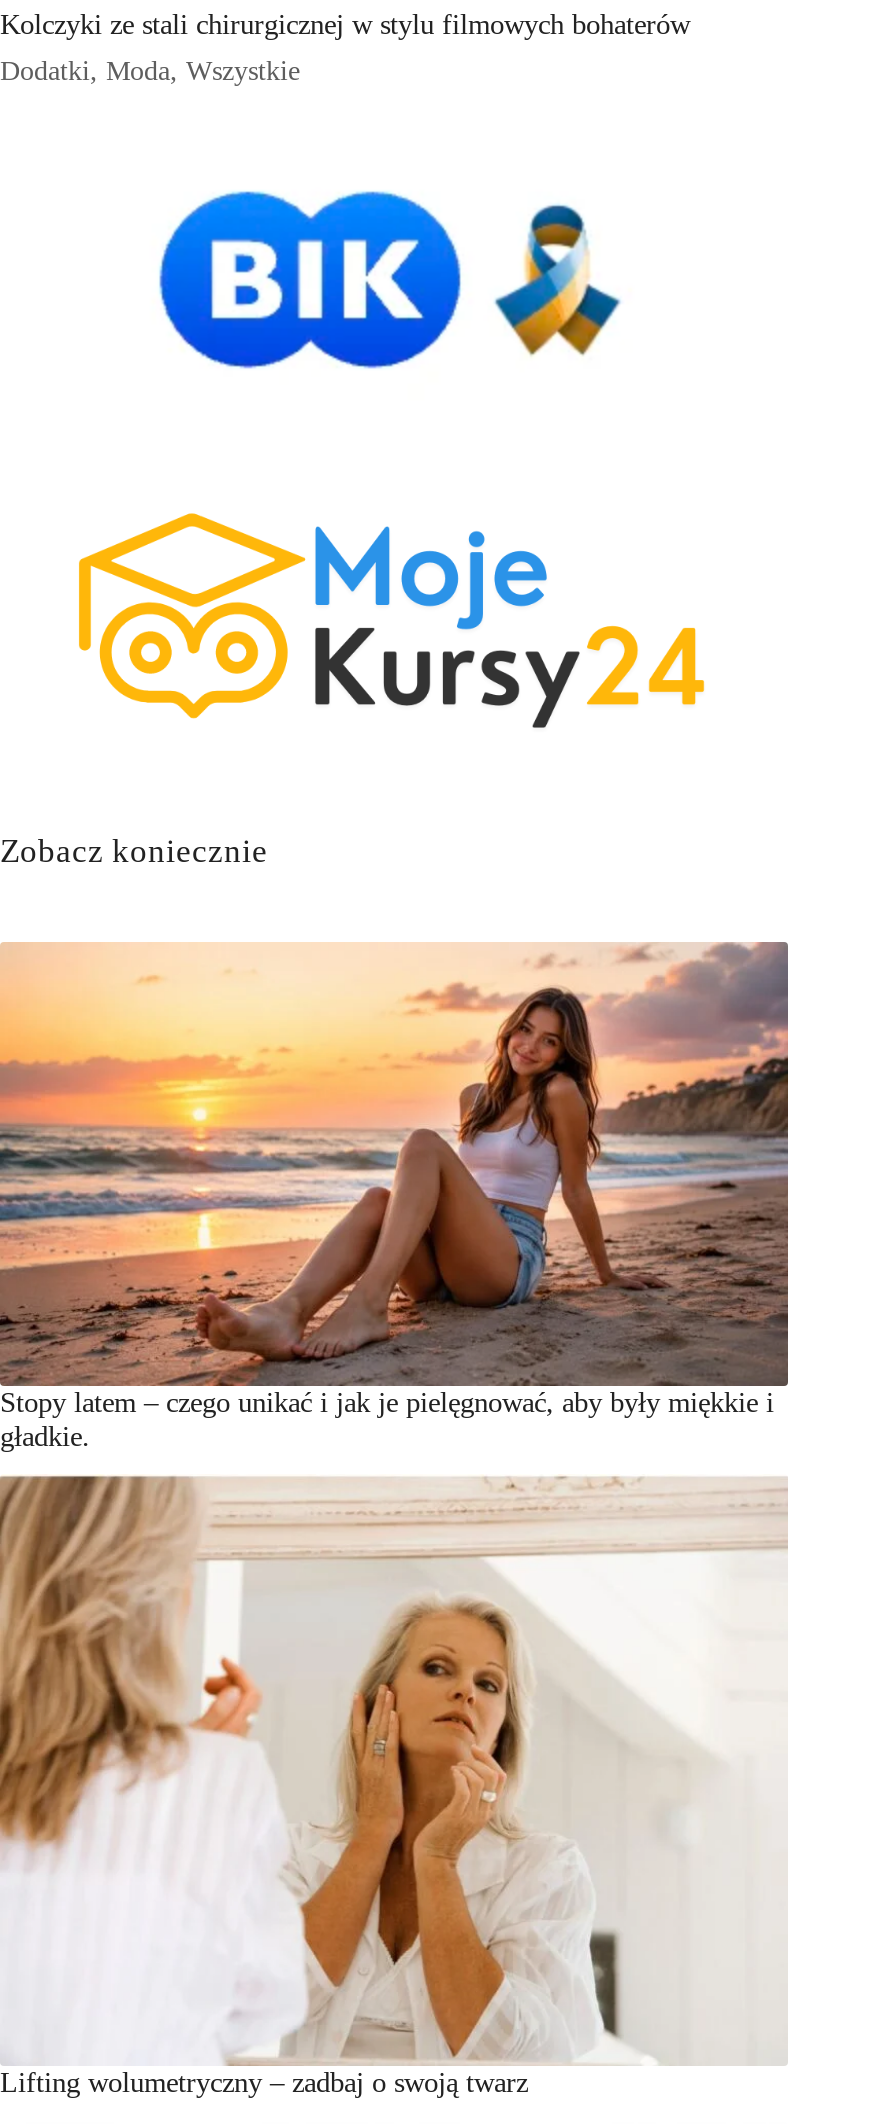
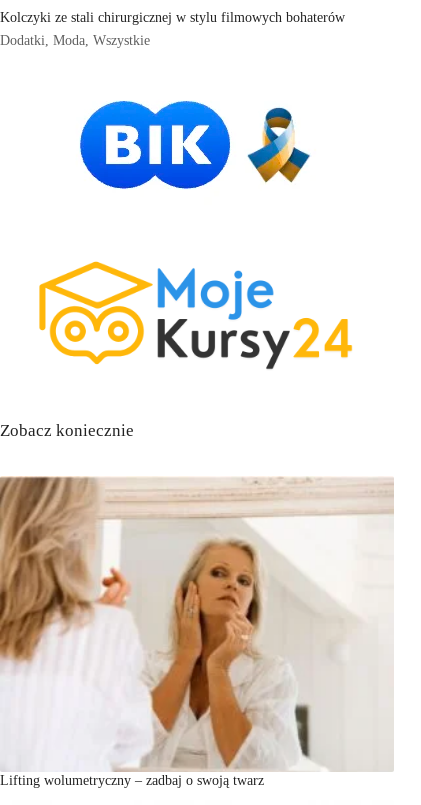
- [image]
- Stopy latem – czego unikać i jak je pielęgnować, aby były miękkie i
- gładkie.
